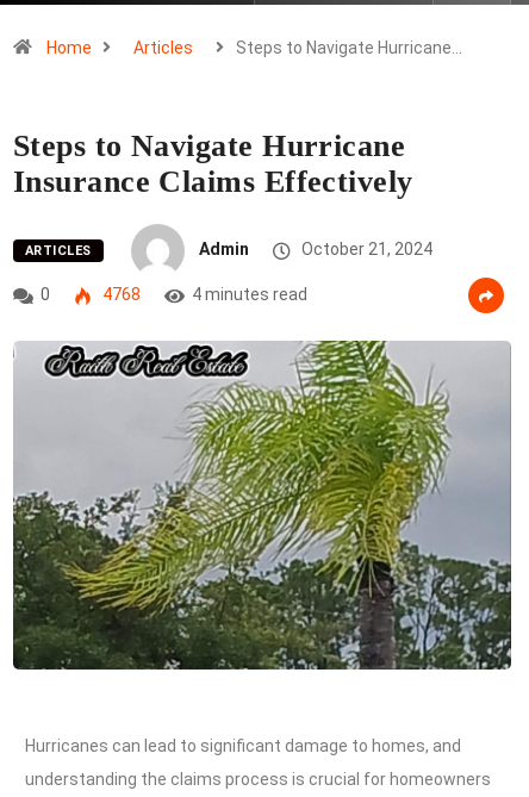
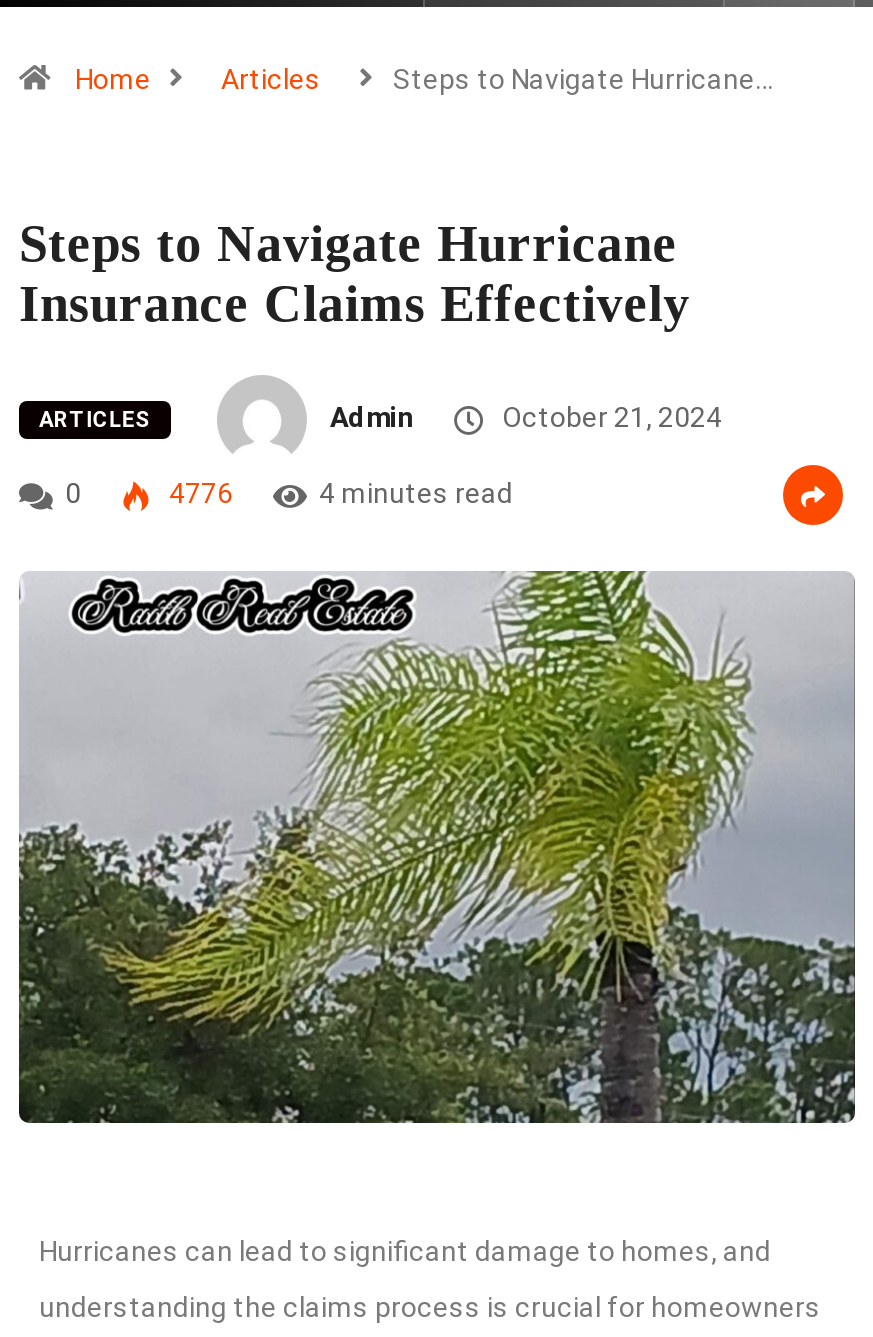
- 4768
+ 4776
